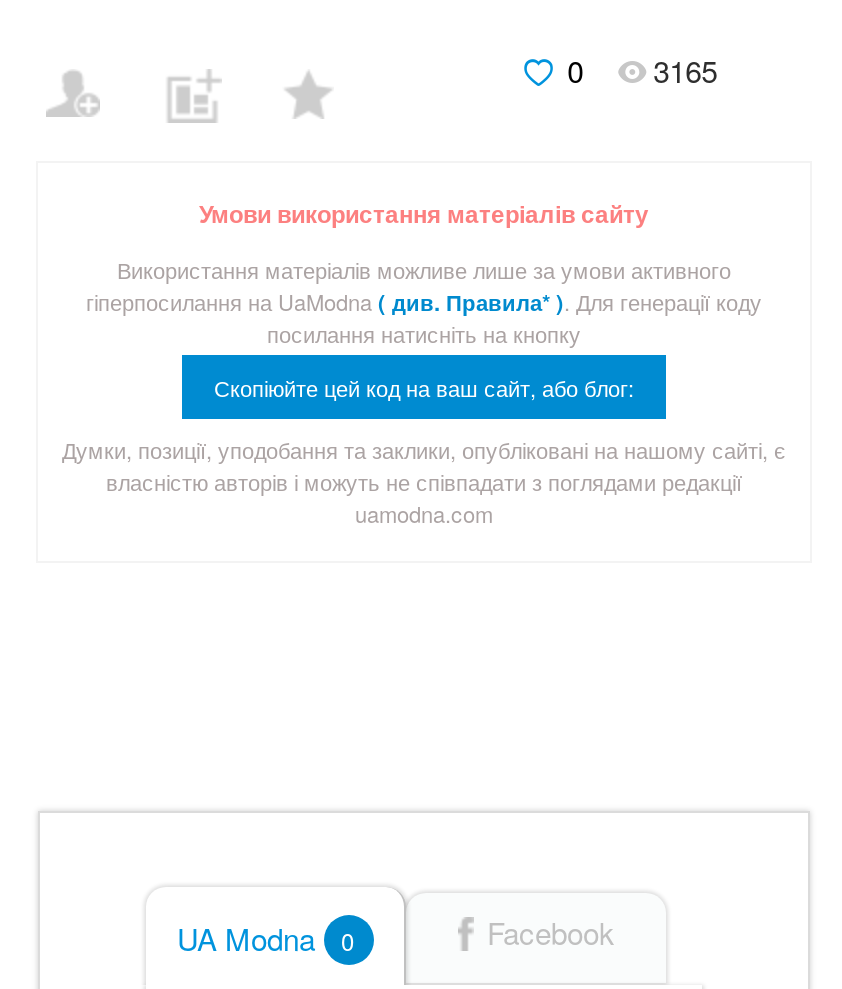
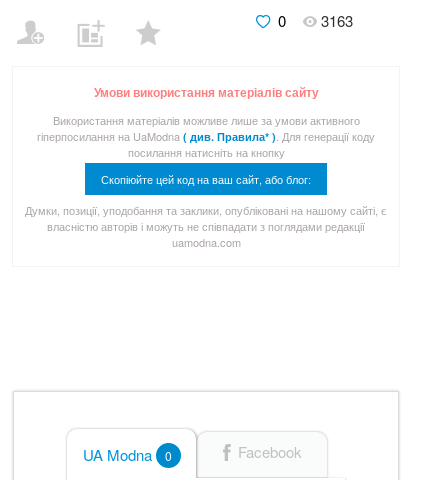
- 0 3165
+ 0 3163
